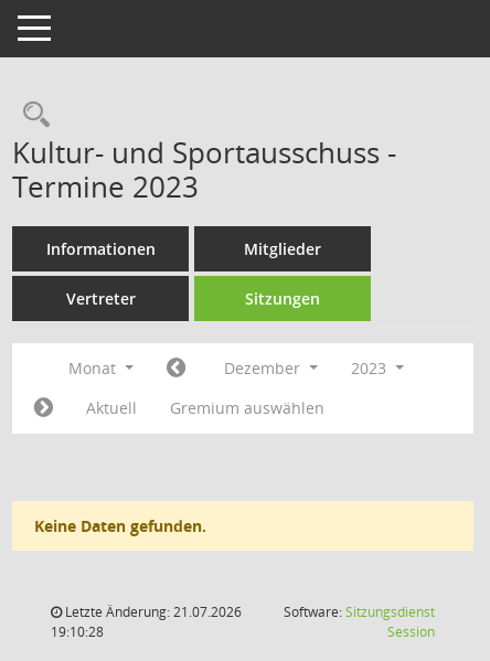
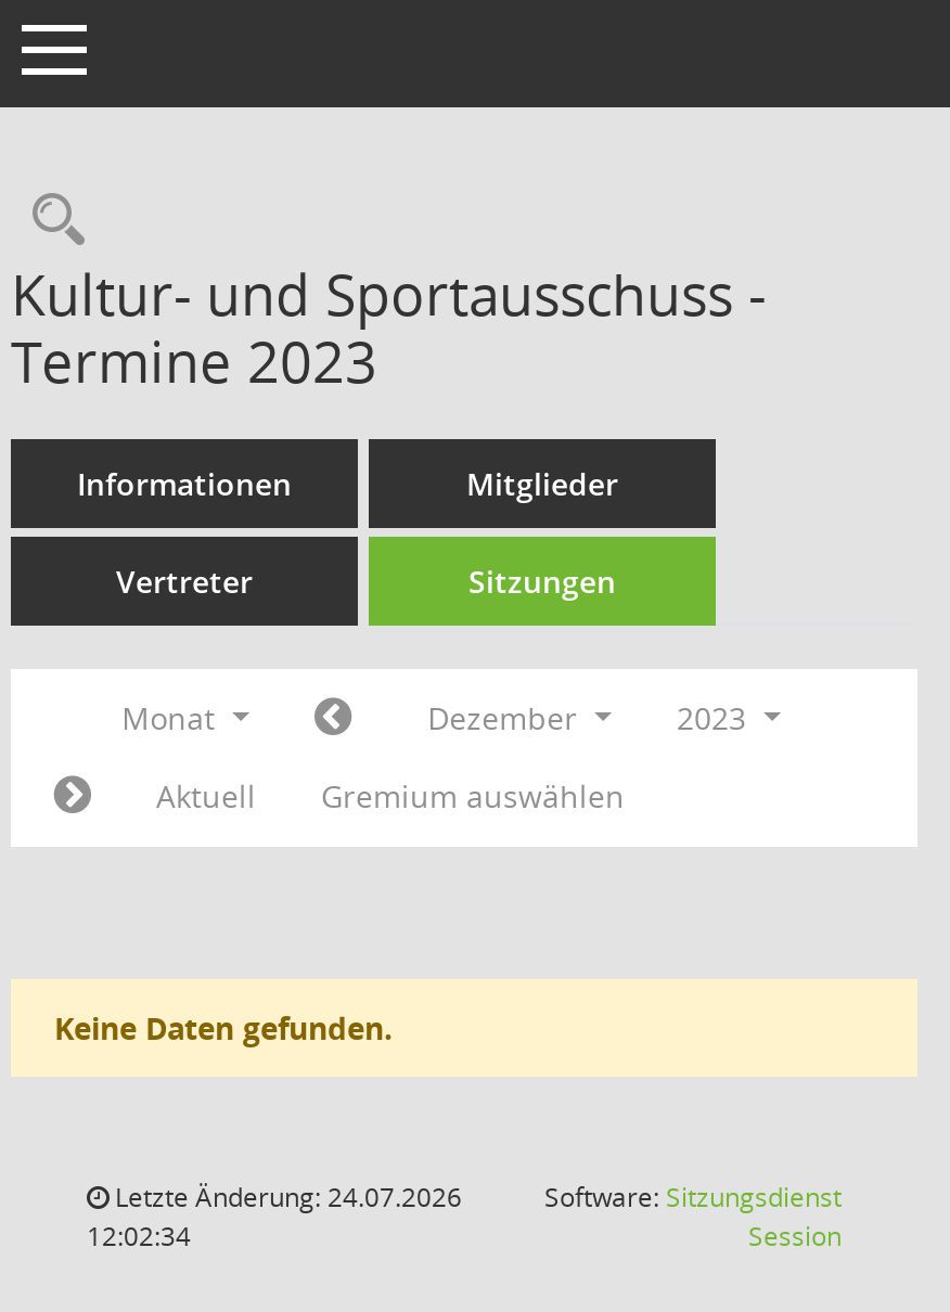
- Letzte Änderung: 21.07.2026
+ Letzte Änderung: 24.07.2026

- 19:10:28
+ 12:02:34
